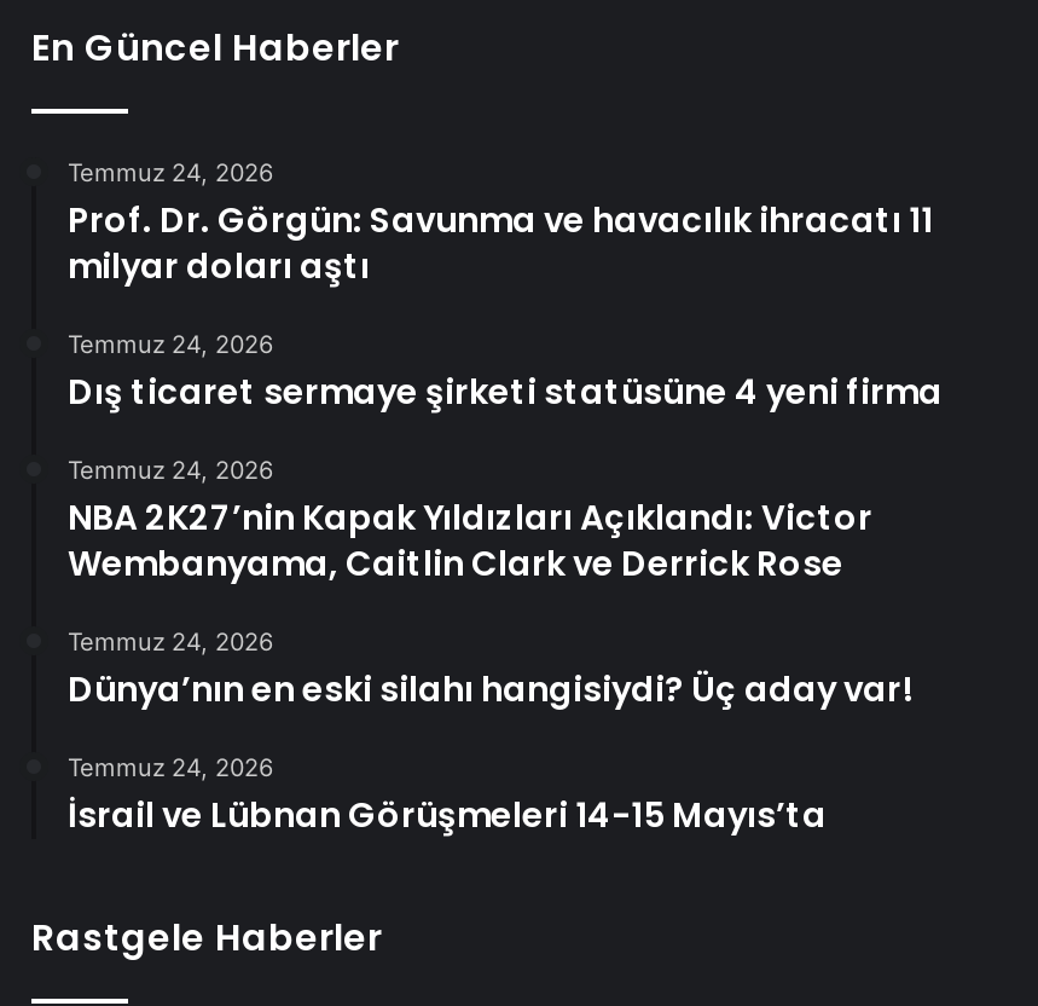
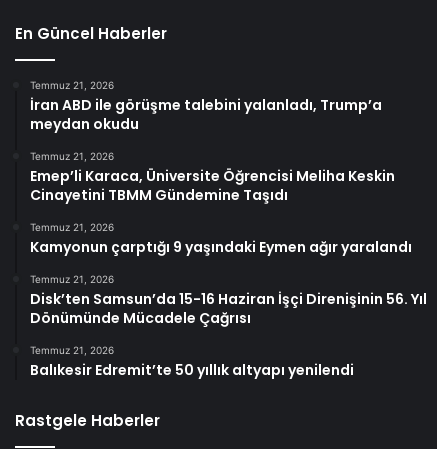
- Temmuz 24, 2026
- Prof. Dr. Görgün: Savunma ve havacılık ihracatı 11
- milyar doları aştı
+ Temmuz 21, 2026
+ İran ABD ile görüşme talebini yalanladı, Trump’a
+ meydan okudu

- Temmuz 24, 2026
- Dış ticaret sermaye şirketi statüsüne 4 yeni firma
+ Temmuz 21, 2026
+ Emep’li Karaca, Üniversite Öğrencisi Meliha Keskin
+ Cinayetini TBMM Gündemine Taşıdı

- Temmuz 24, 2026
- NBA 2K27’nin Kapak Yıldızları Açıklandı: Victor
- Wembanyama, Caitlin Clark ve Derrick Rose
+ Temmuz 21, 2026
+ Kamyonun çarptığı 9 yaşındaki Eymen ağır yaralandı

- Temmuz 24, 2026
- Dünya’nın en eski silahı hangisiydi? Üç aday var!
+ Temmuz 21, 2026
+ Disk’ten Samsun’da 15-16 Haziran İşçi Direnişinin 56. Yıl
+ Dönümünde Mücadele Çağrısı

- Temmuz 24, 2026
- İsrail ve Lübnan Görüşmeleri 14-15 Mayıs’ta
+ Temmuz 21, 2026
+ Balıkesir Edremit’te 50 yıllık altyapı yenilendi
